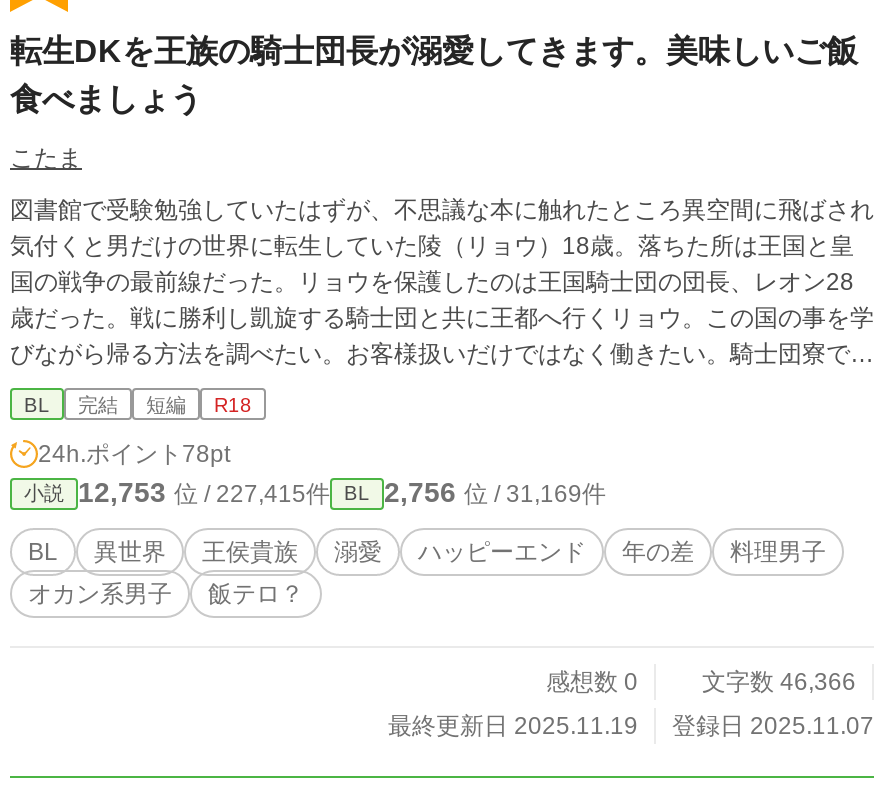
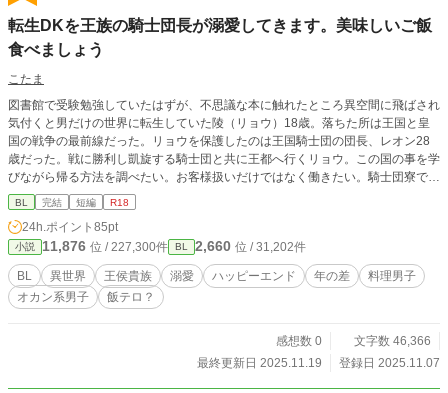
- 24h.ポイント78pt
+ 24h.ポイント85pt

- 12,753位 / 227,415件
+ 11,876位 / 227,300件

- 2,756位 / 31,169件
+ 2,660位 / 31,202件
